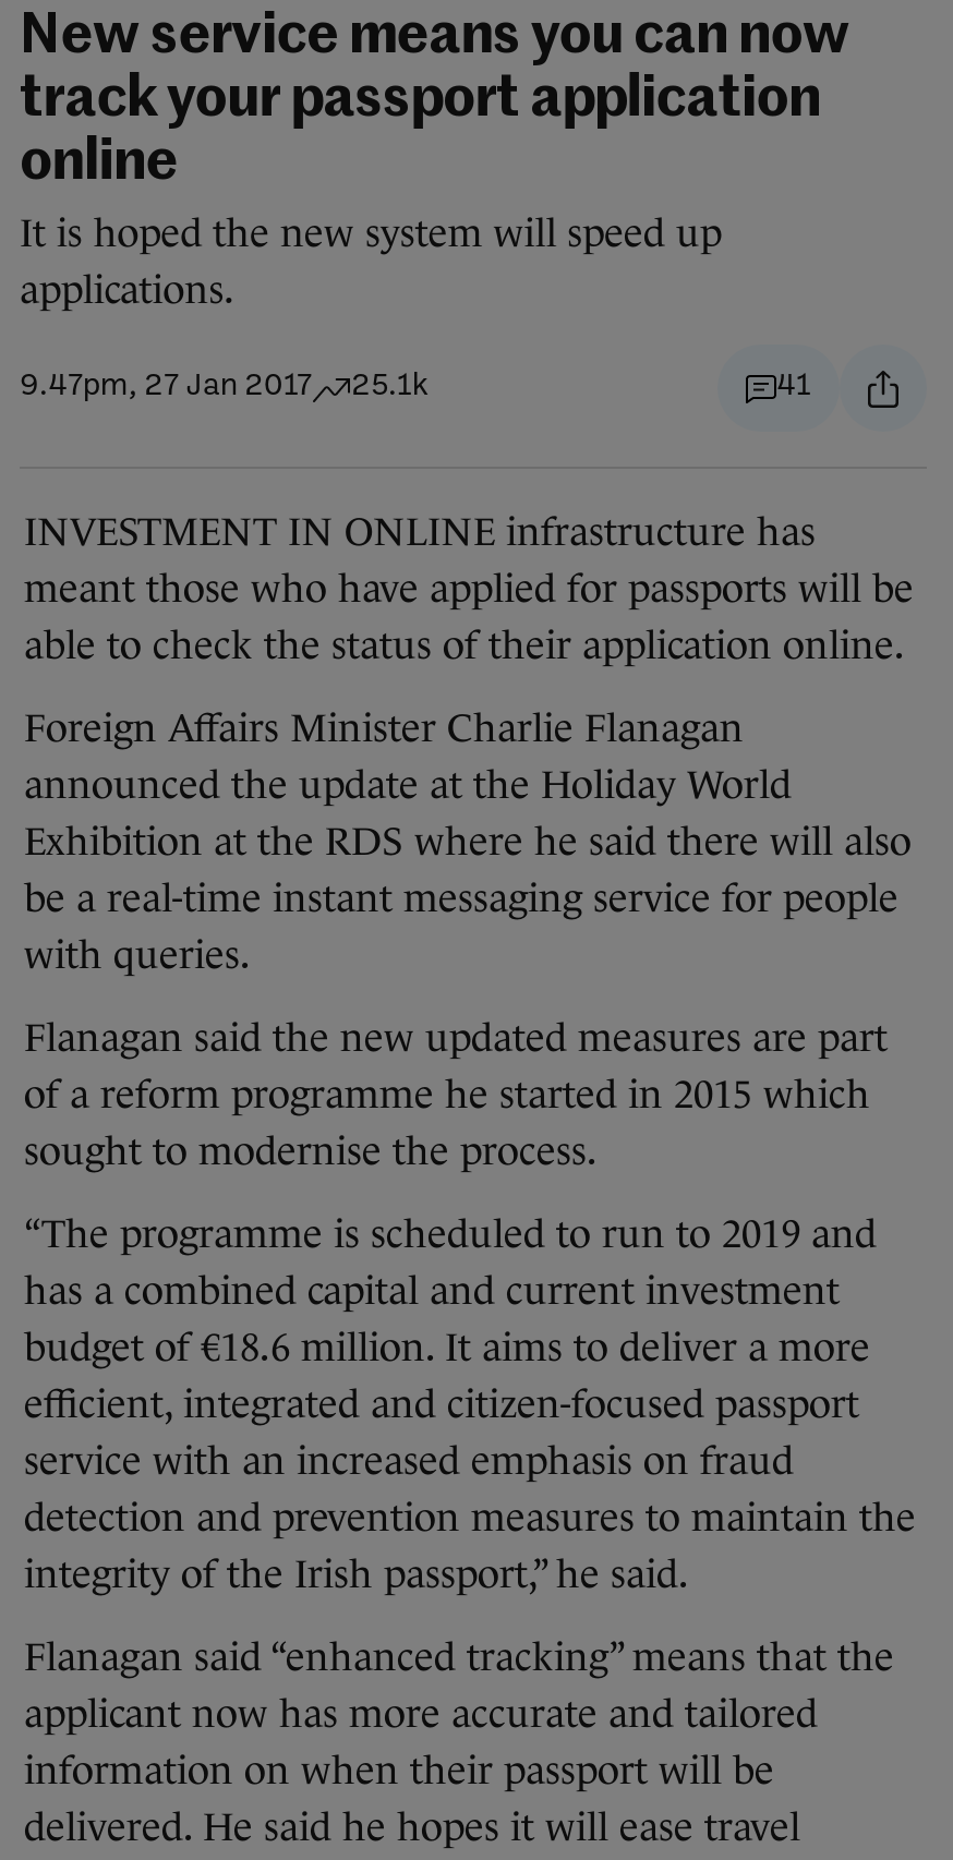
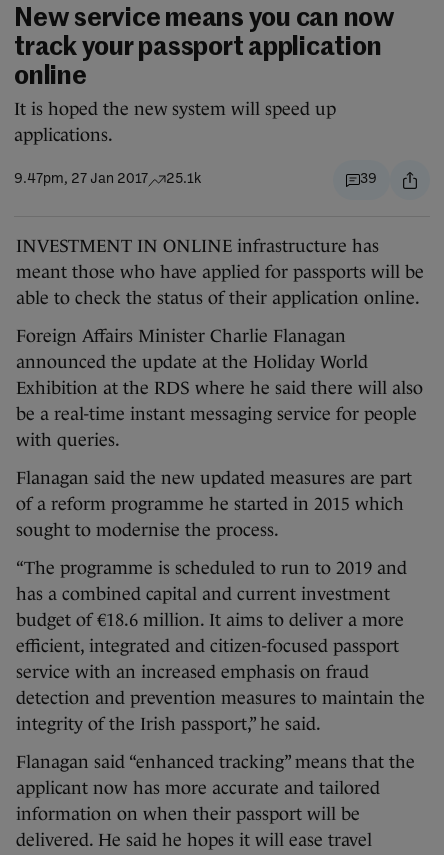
- 41
+ 39
